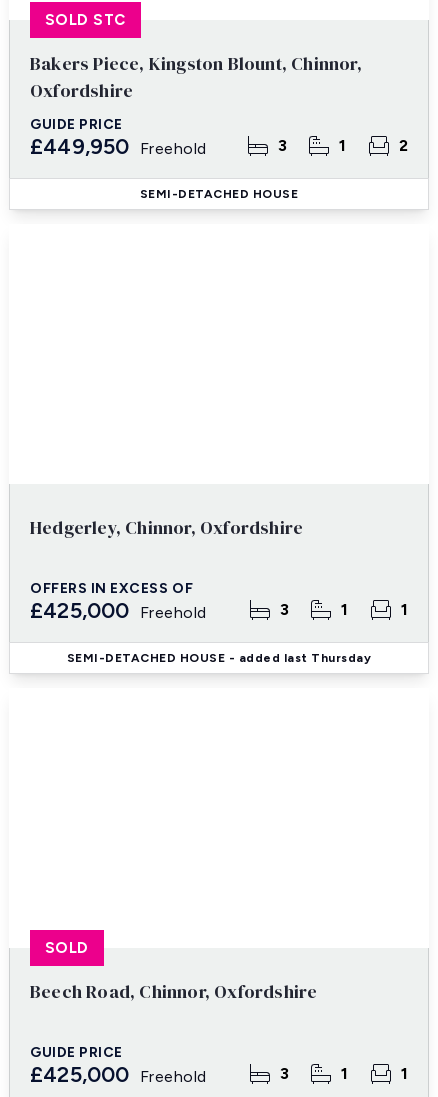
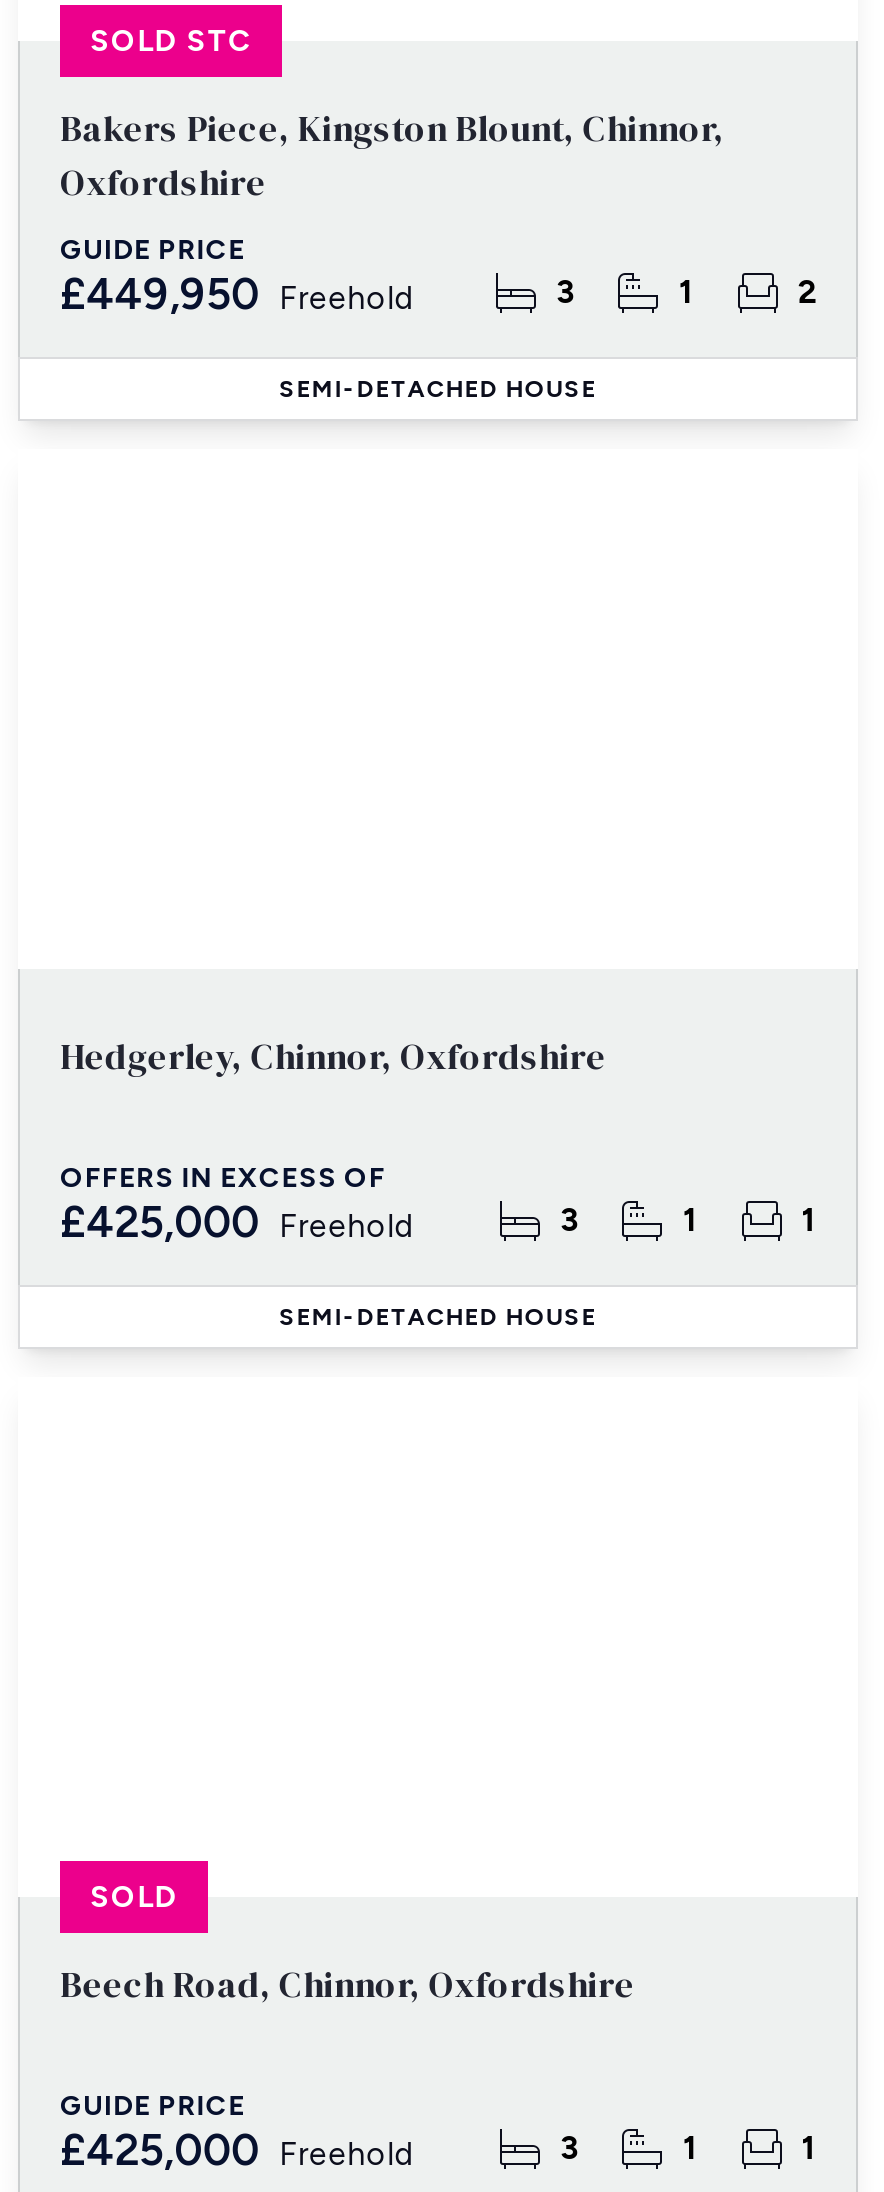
- SEMI-DETACHED HOUSE - added last Thursday
+ SEMI-DETACHED HOUSE
